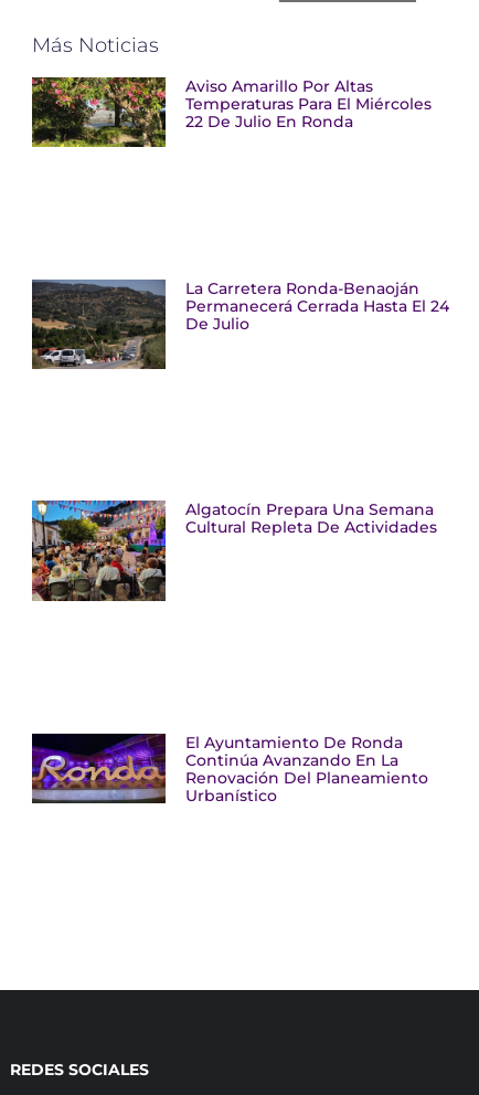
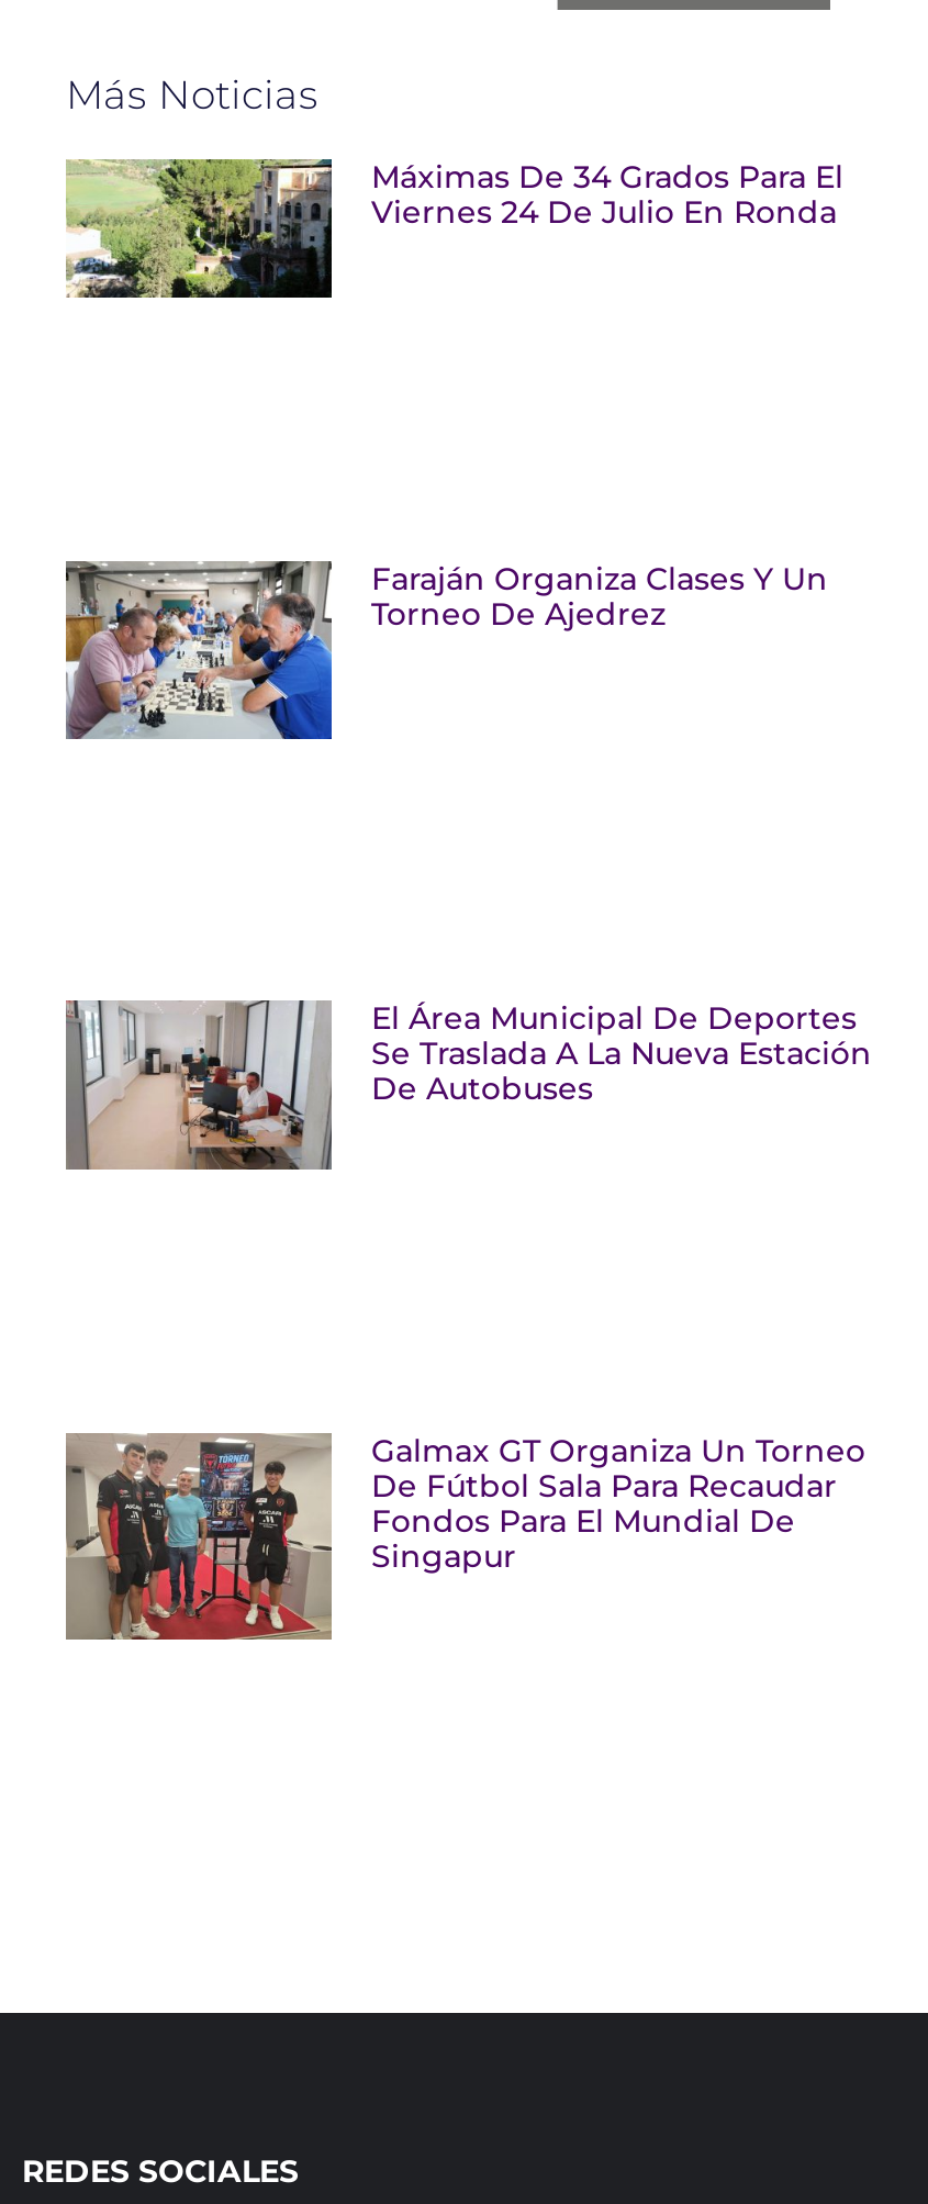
- [image]
- Aviso Amarillo Por Altas
- Temperaturas Para El Miércoles
- 22 De Julio En Ronda
+ [image]
+ Máximas De 34 Grados Para El
+ Viernes 24 De Julio En Ronda

- [image]
- La Carretera Ronda-Benaoján
- Permanecerá Cerrada Hasta El 24
- De Julio
+ [image]
+ Faraján Organiza Clases Y Un
+ Torneo De Ajedrez

- [image]
- Algatocín Prepara Una Semana
- Cultural Repleta De Actividades
+ [image]
+ El Área Municipal De Deportes
+ Se Traslada A La Nueva Estación
+ De Autobuses

- [image]
- El Ayuntamiento De Ronda
- Continúa Avanzando En La
- Renovación Del Planeamiento
- Urbanístico
+ [image]
+ Galmax GT Organiza Un Torneo
+ De Fútbol Sala Para Recaudar
+ Fondos Para El Mundial De
+ Singapur
